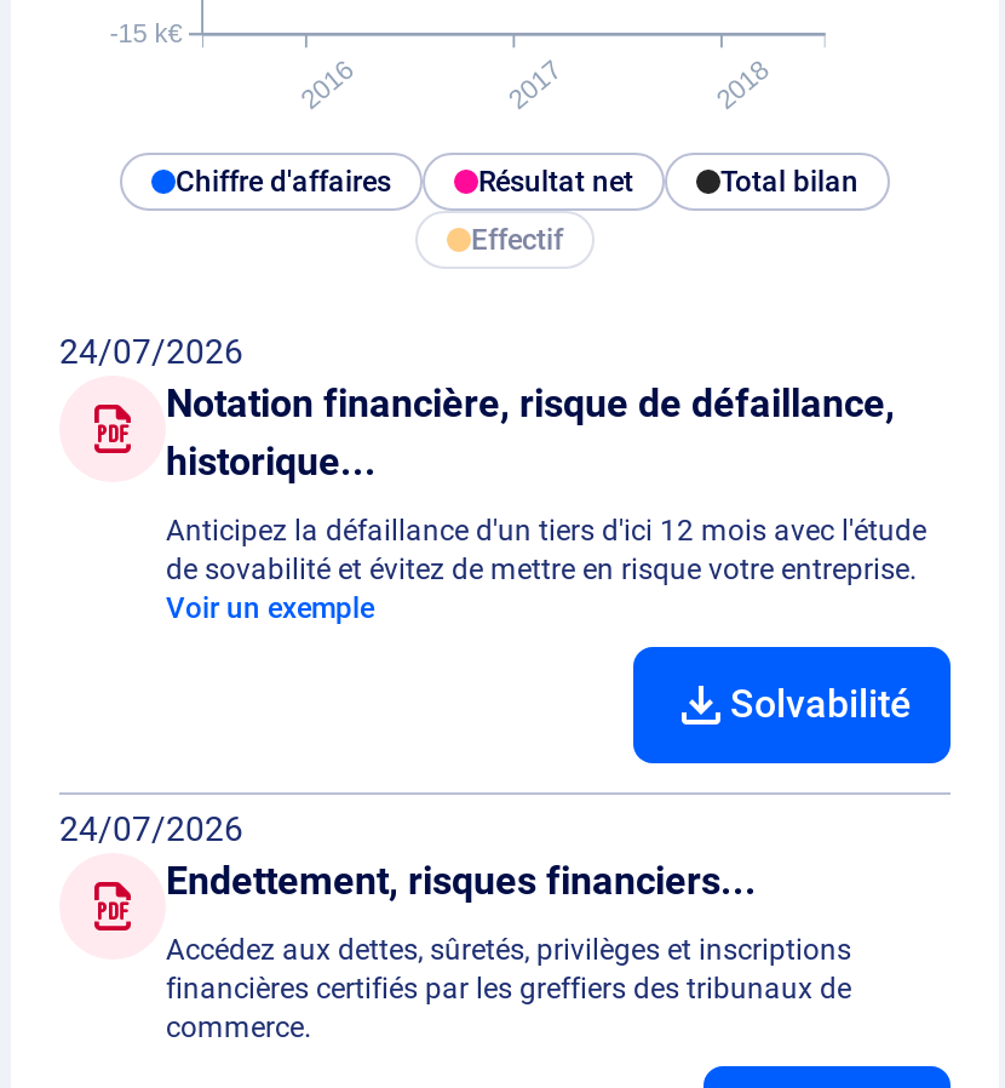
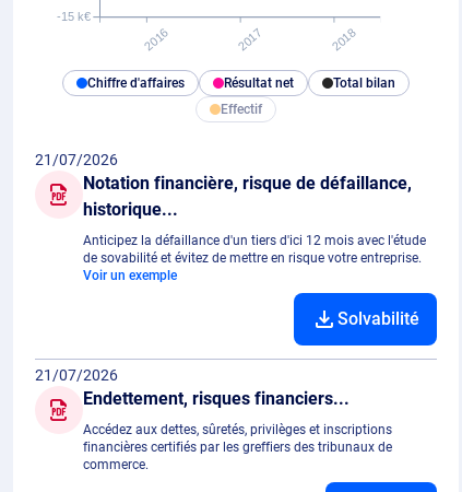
- 24/07/2026
+ 21/07/2026

- 24/07/2026
+ 21/07/2026
